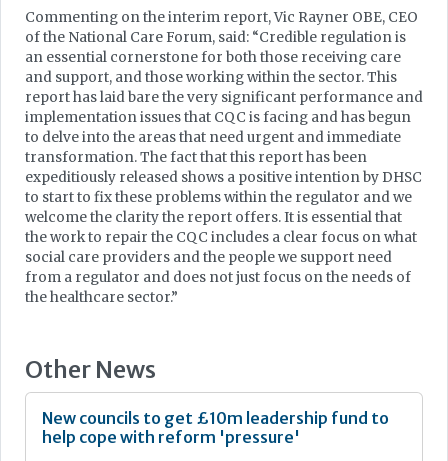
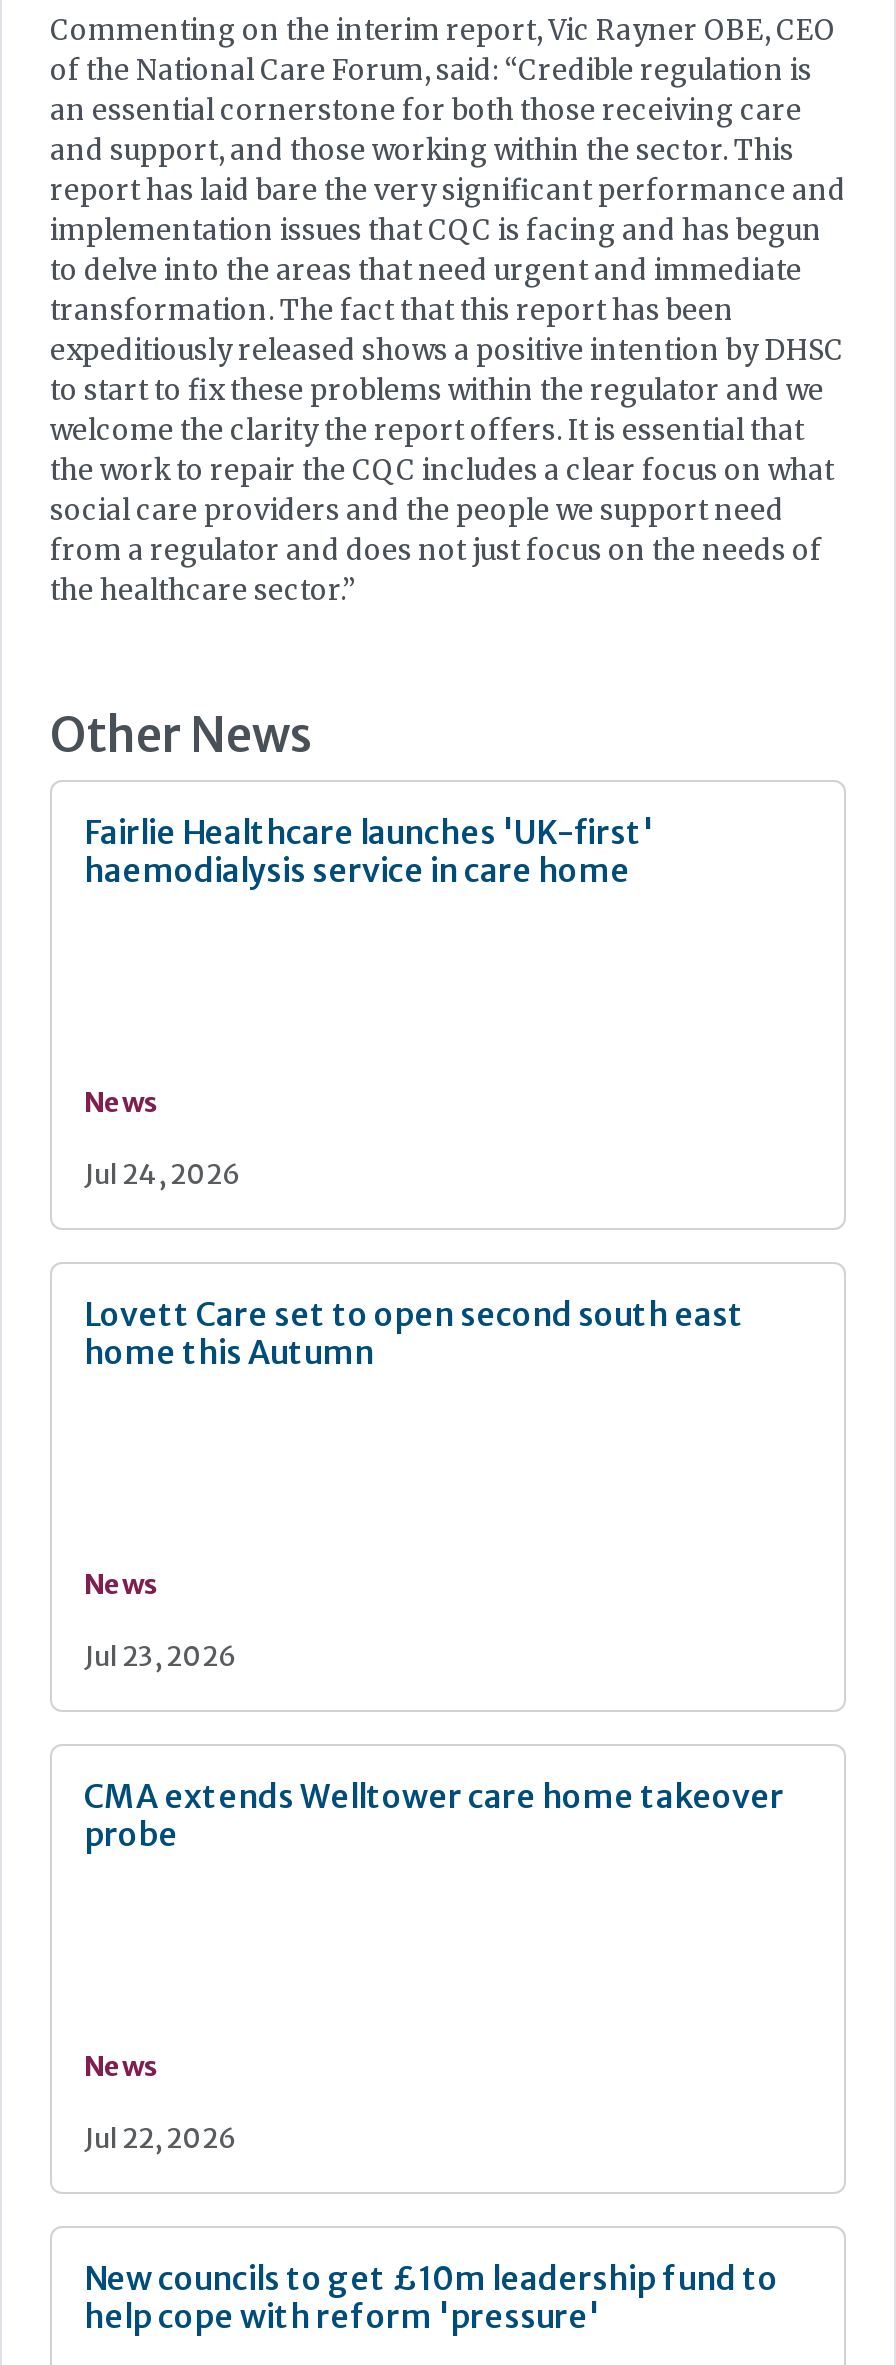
+ Fairlie Healthcare launches 'UK-first'
+ haemodialysis service in care home

+ News
+ Jul 24, 2026

+ Lovett Care set to open second south east
+ home this Autumn

+ News
+ Jul 23, 2026

+ CMA extends Welltower care home takeover
+ probe

+ News
+ Jul 22, 2026
